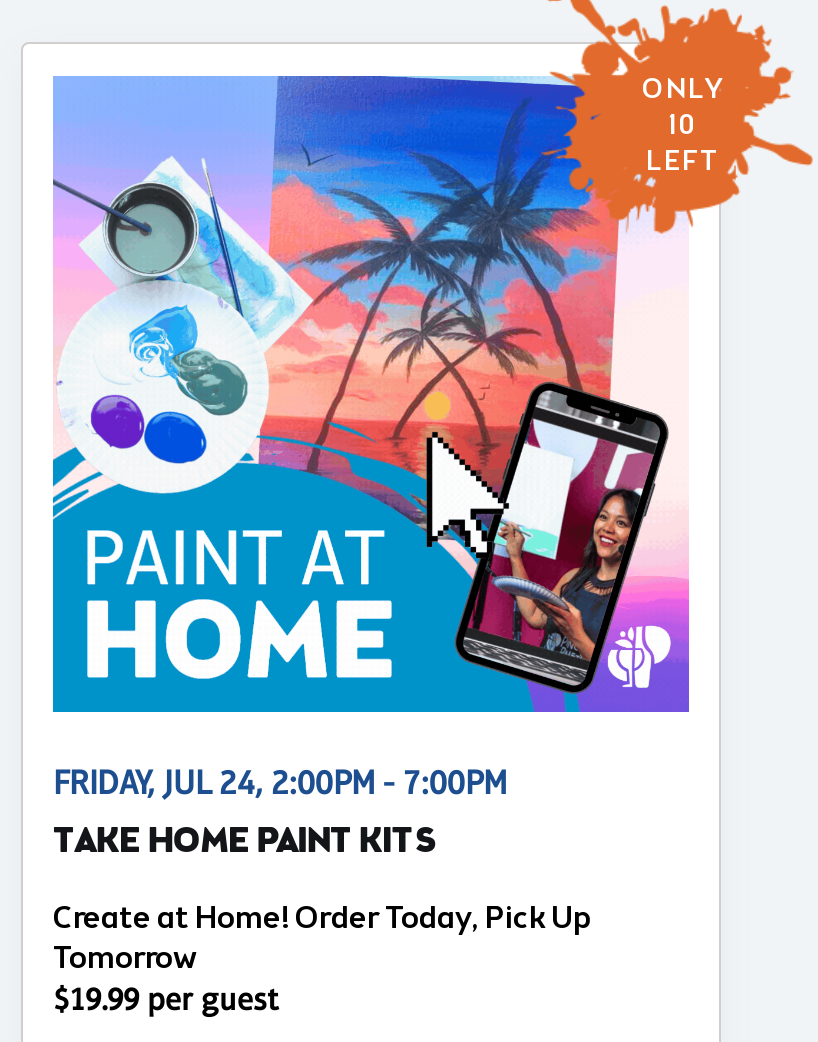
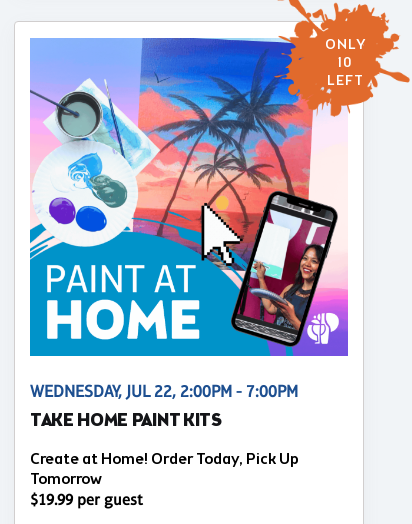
- [image]
+ [image]

- FRIDAY, JUL 24, 2:00PM - 7:00PM
+ WEDNESDAY, JUL 22, 2:00PM - 7:00PM
